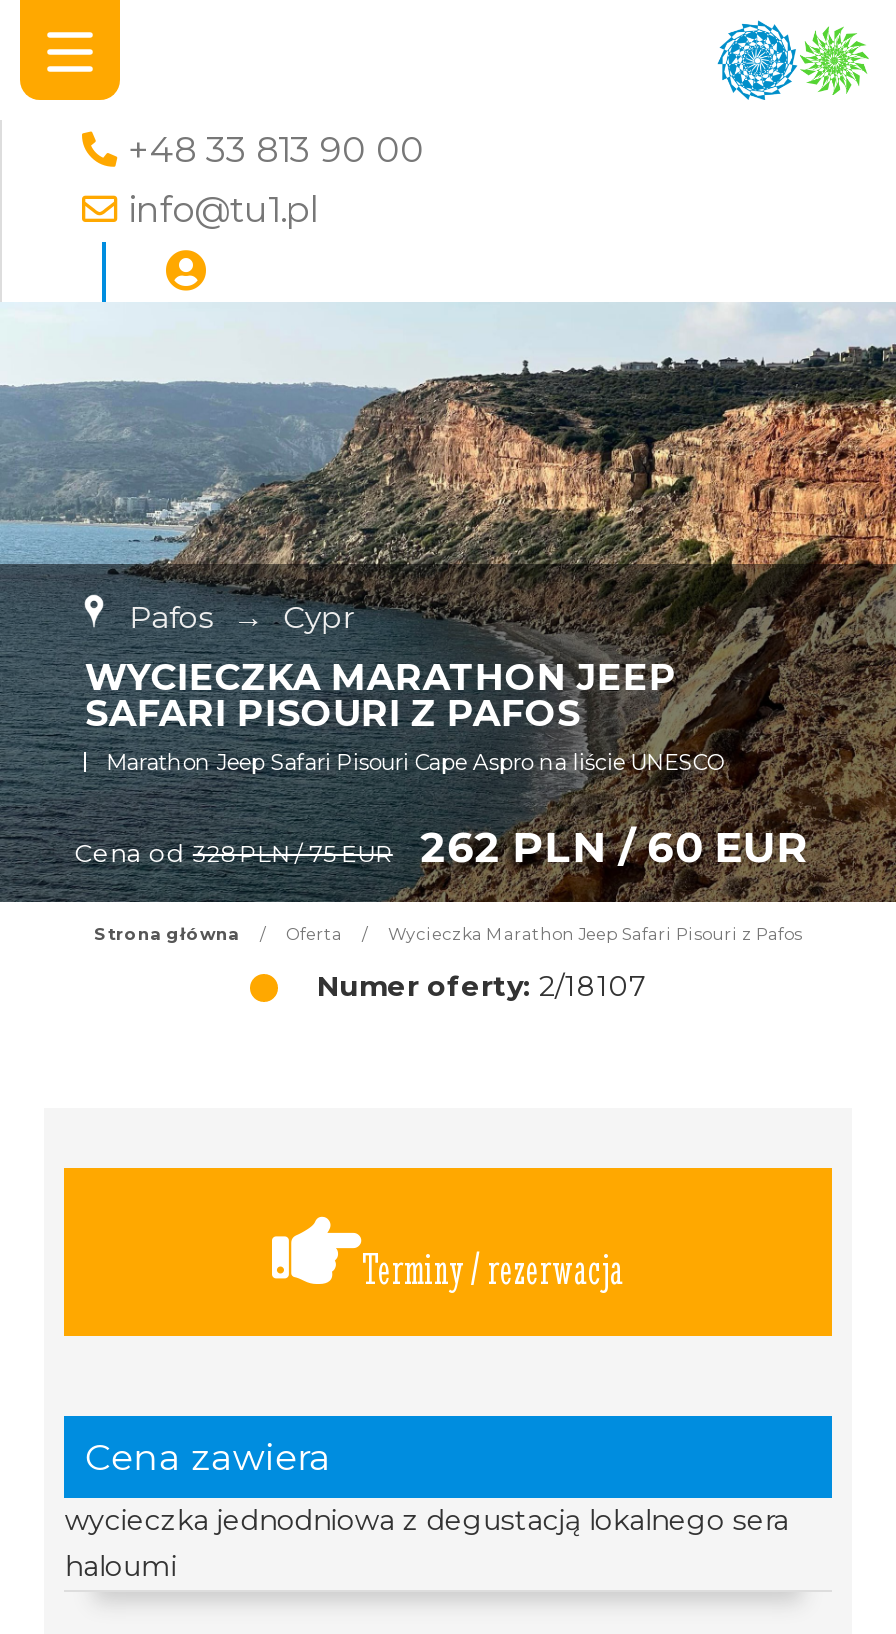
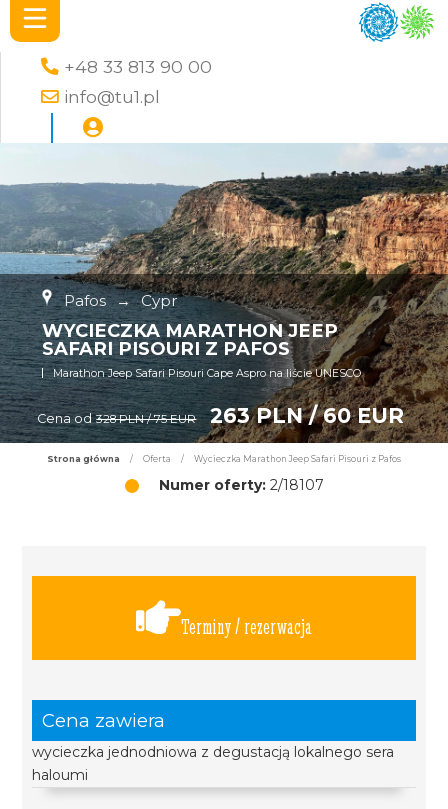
- Cena od 328 PLN / 75 EUR 262 PLN / 60 EUR
+ Cena od 328 PLN / 75 EUR 263 PLN / 60 EUR
